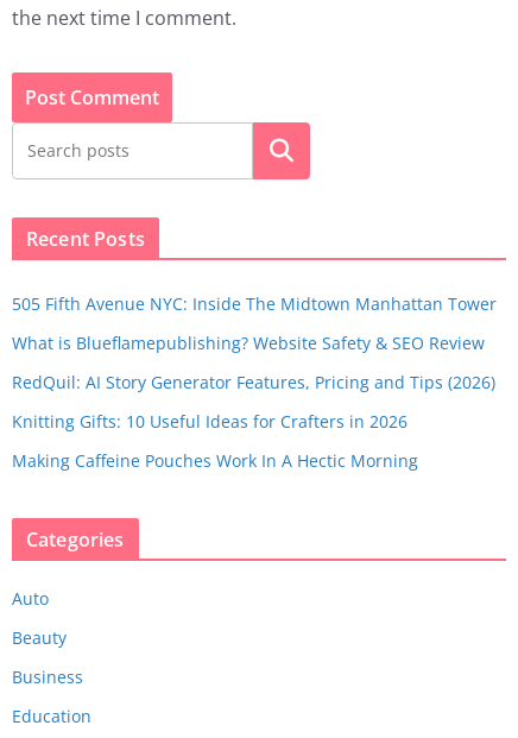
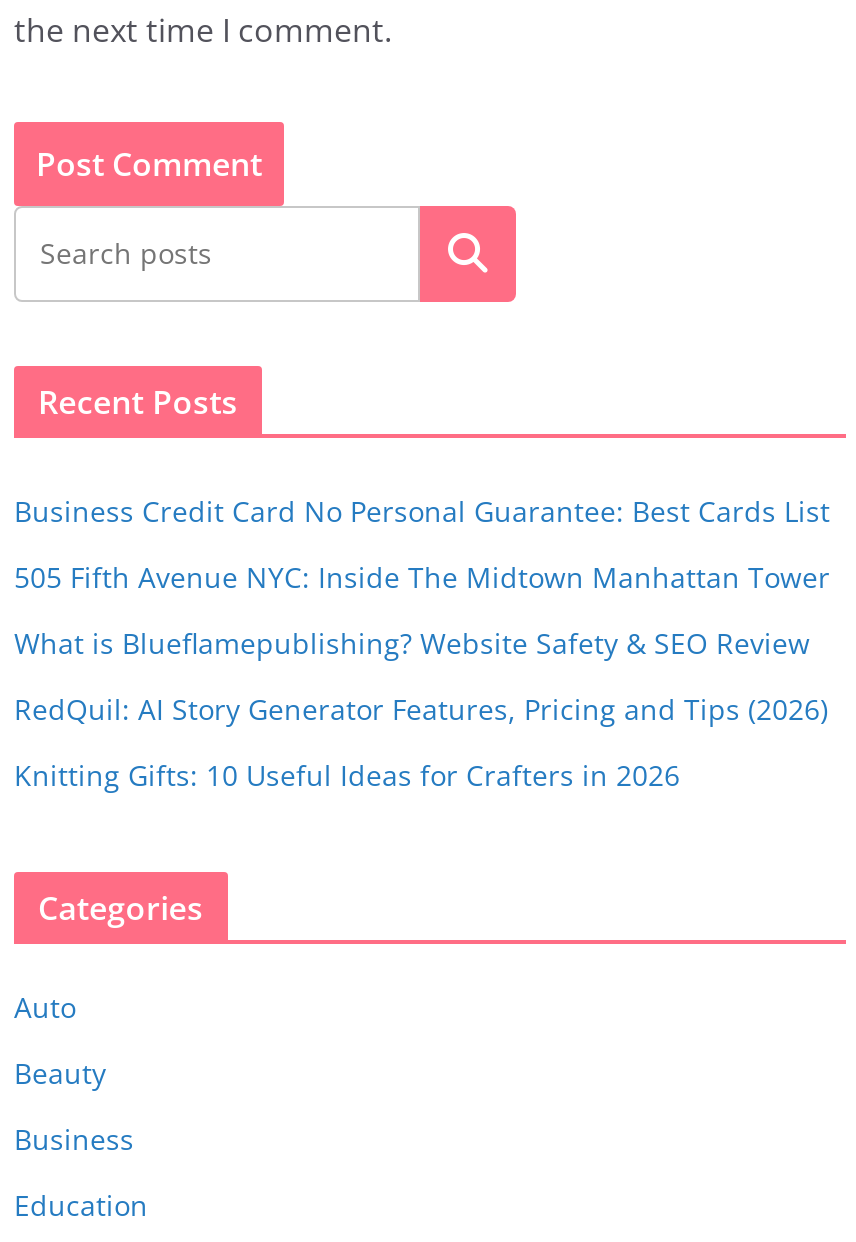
+ Business Credit Card No Personal Guarantee: Best Cards List

moved down: 505 Fifth Avenue NYC: Inside The Midtown Manhattan Tower | What is Blueflamepublishing? Website Safety & SEO Review | RedQuil: AI Story Generator Features, Pricing and Tips (2026) | Knitting Gifts: 10 Useful Ideas for Crafters in 2026

- Making Caffeine Pouches Work In A Hectic Morning
